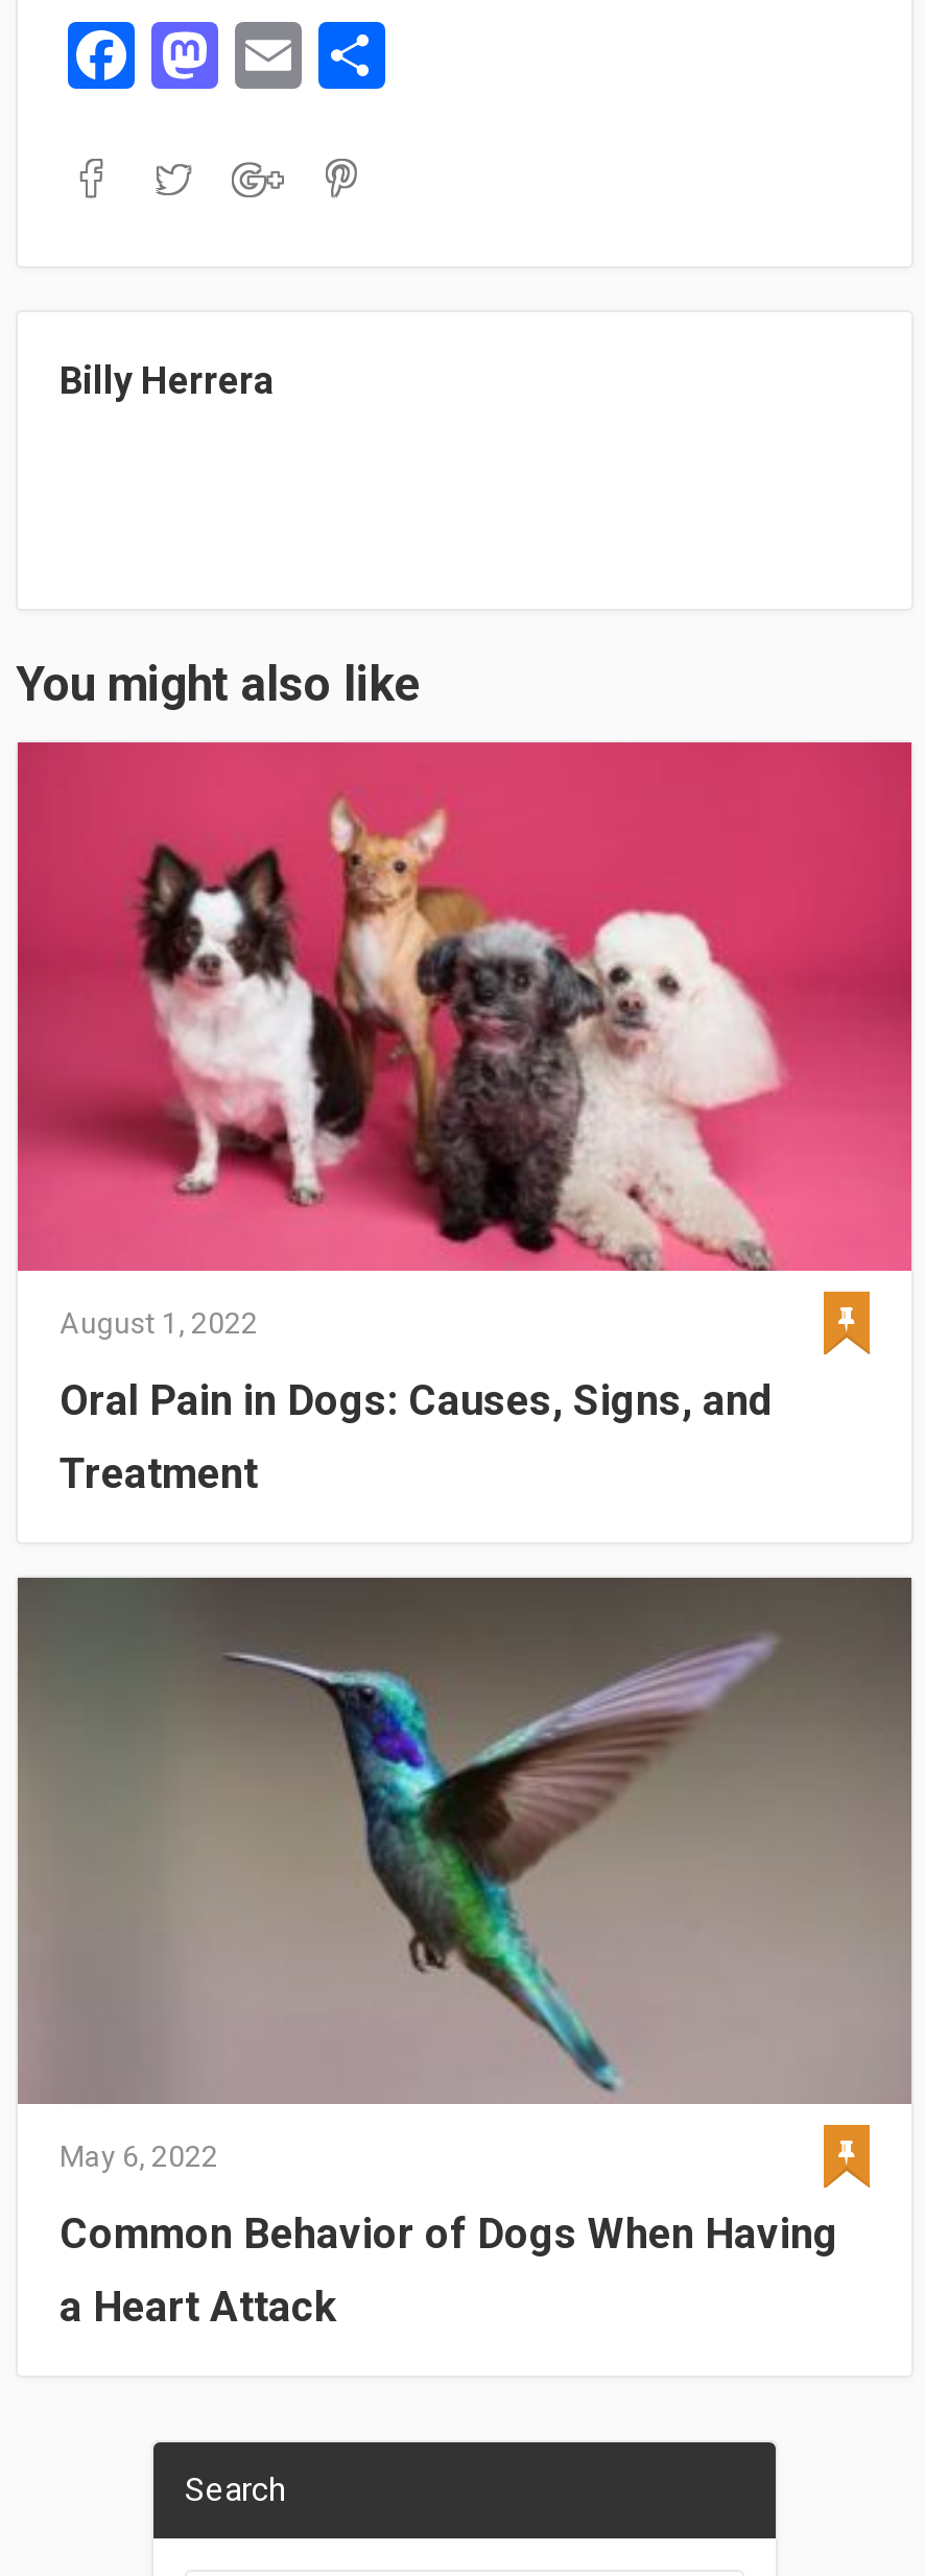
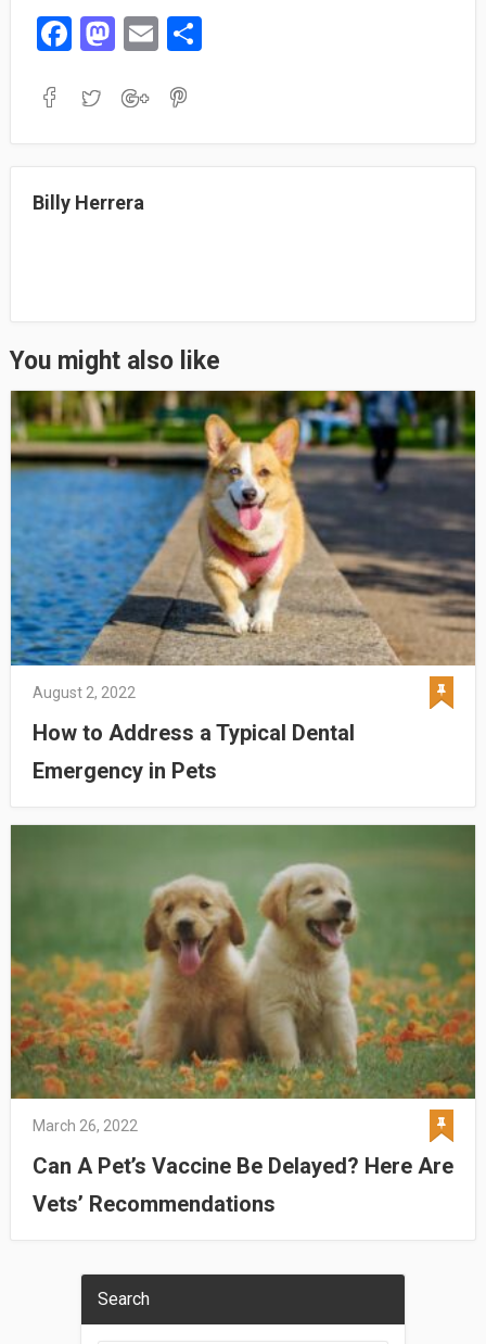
- [image]
- August 1, 2022
+ [image]
+ August 2, 2022

- Oral Pain in Dogs: Causes, Signs, and
+ How to Address a Typical Dental

- Treatment
+ Emergency in Pets

- [image]
- May 6, 2022
+ [image]
+ March 26, 2022

- Common Behavior of Dogs When Having
+ Can A Pet’s Vaccine Be Delayed? Here Are

- a Heart Attack
+ Vets’ Recommendations
